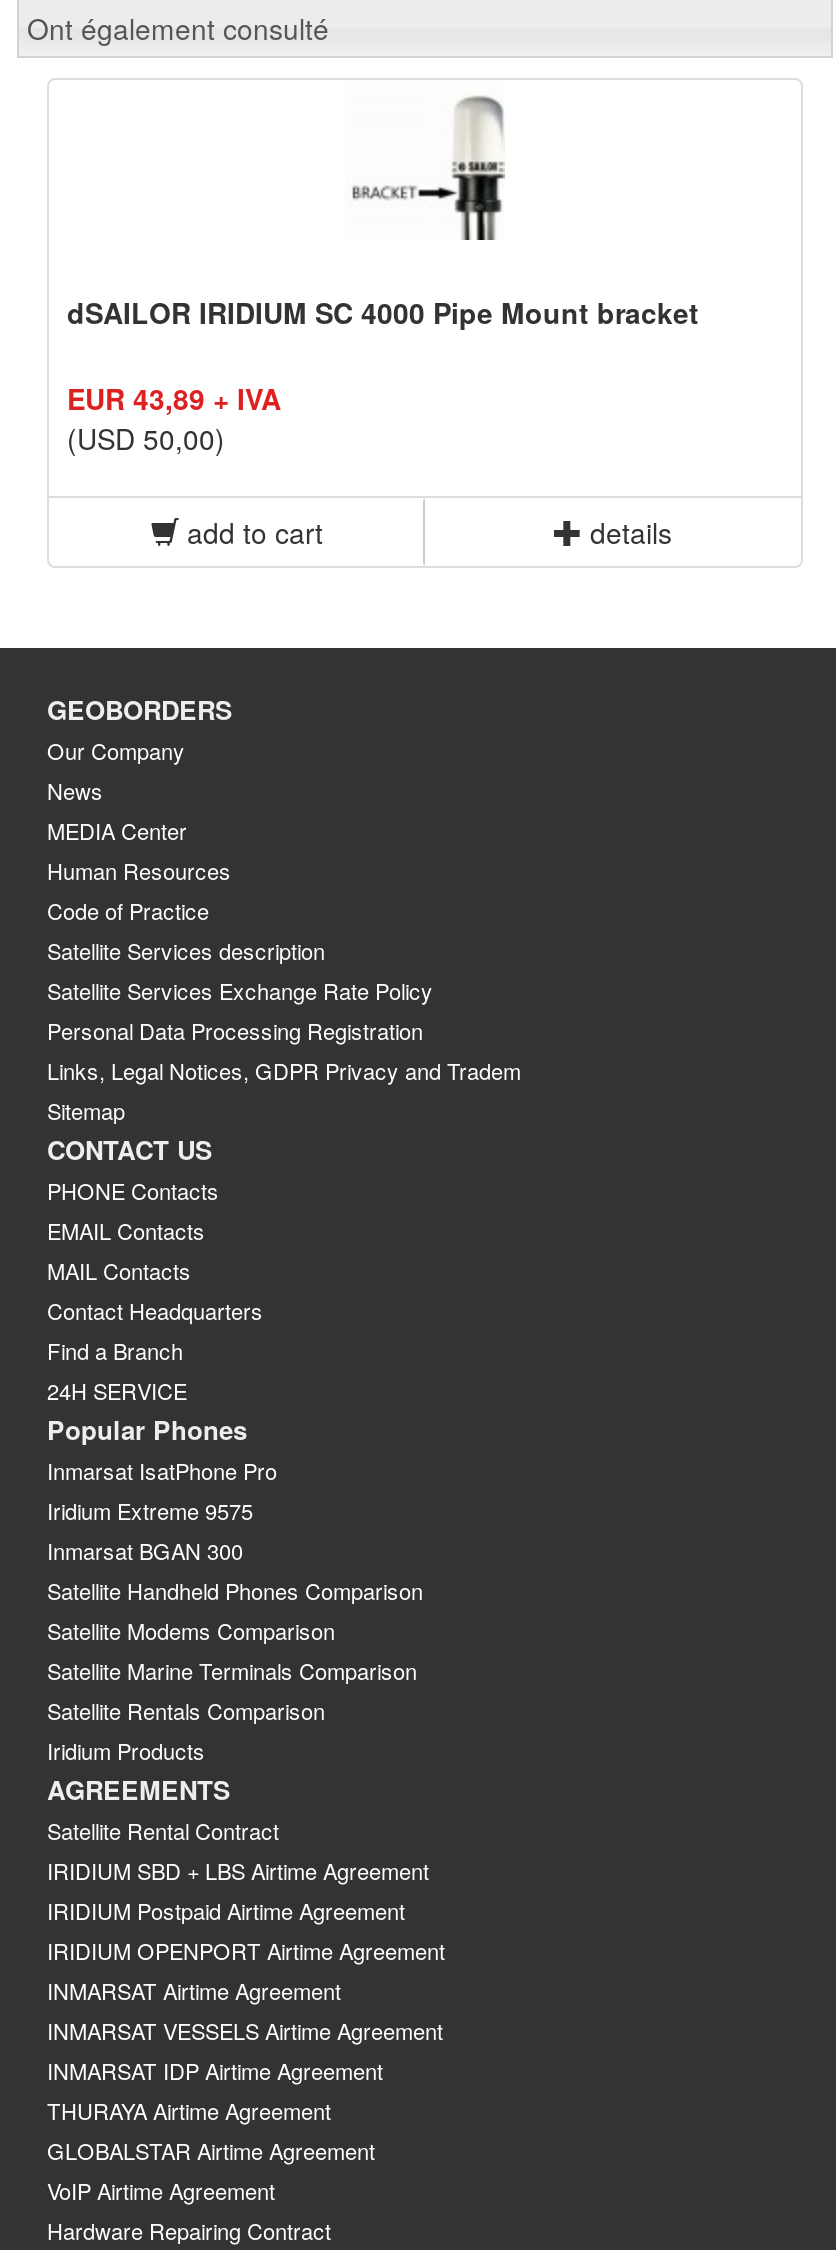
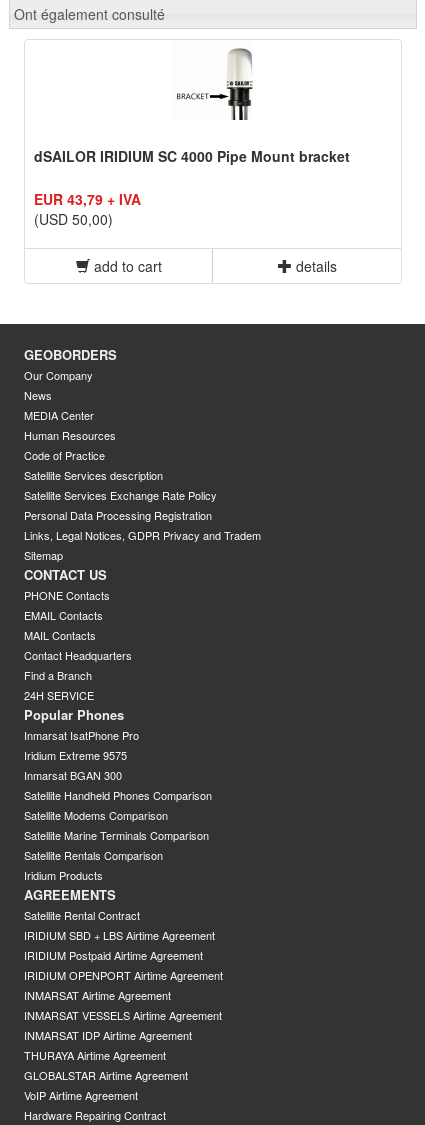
- EUR 43,89 + IVA
+ EUR 43,79 + IVA
